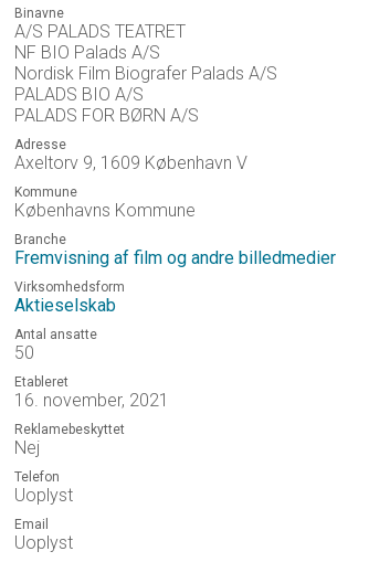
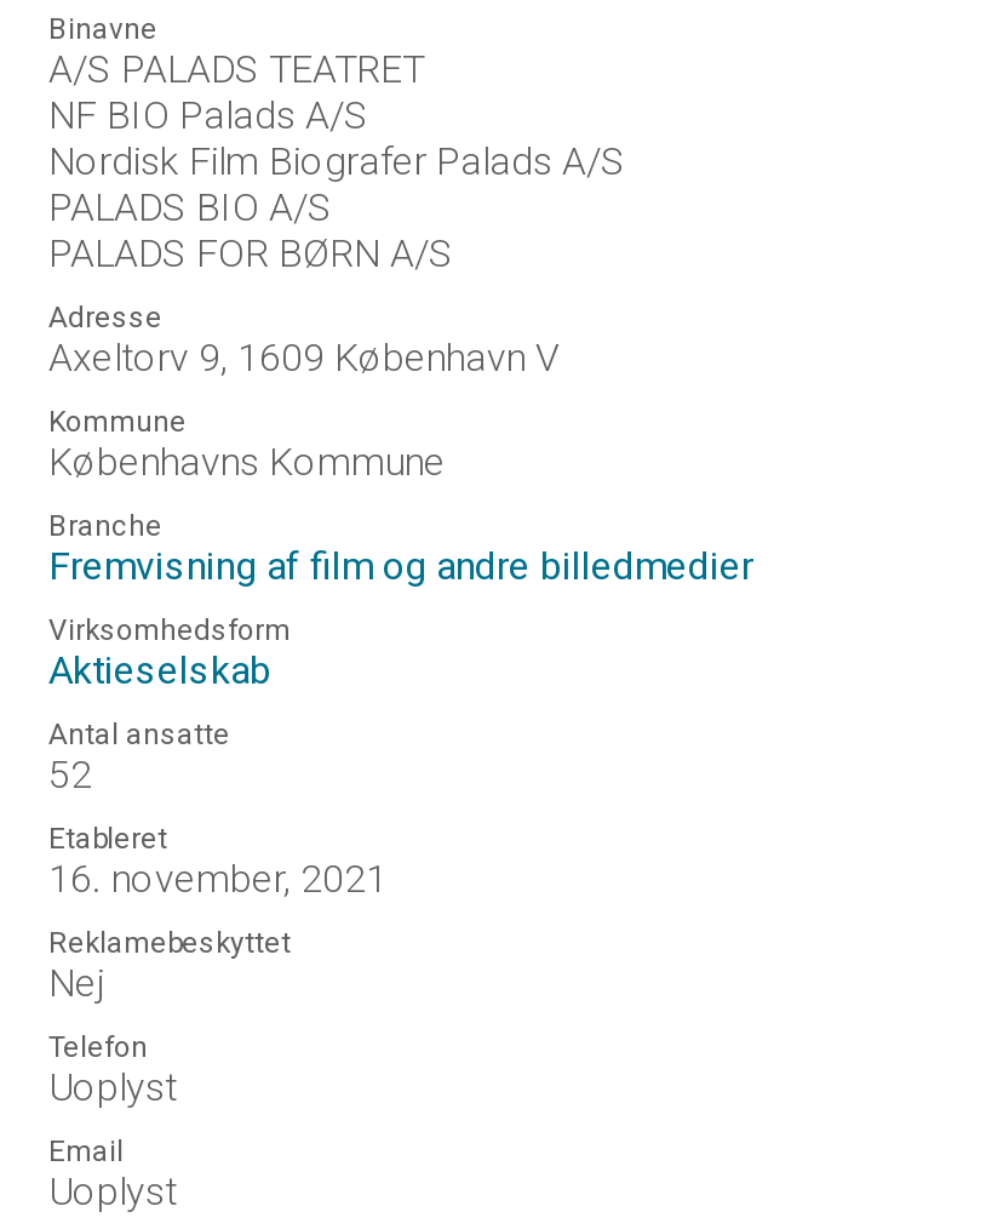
- 50
+ 52
